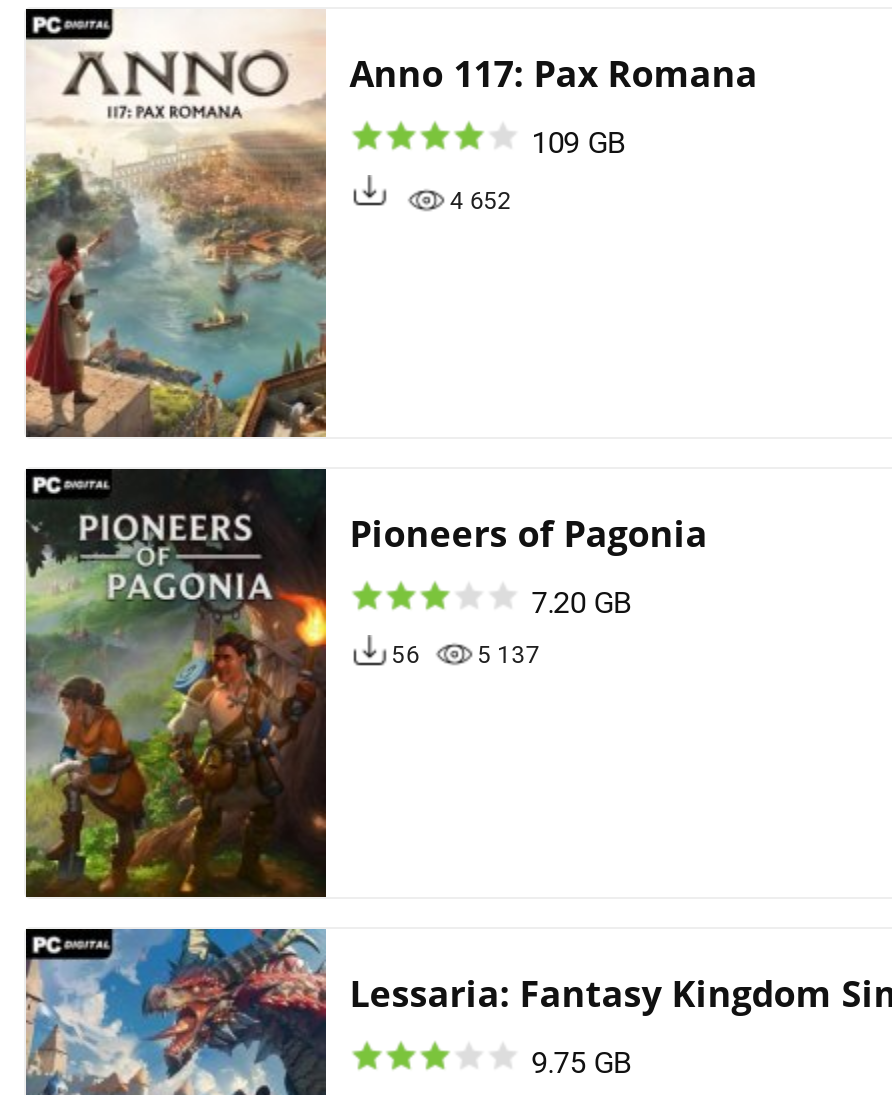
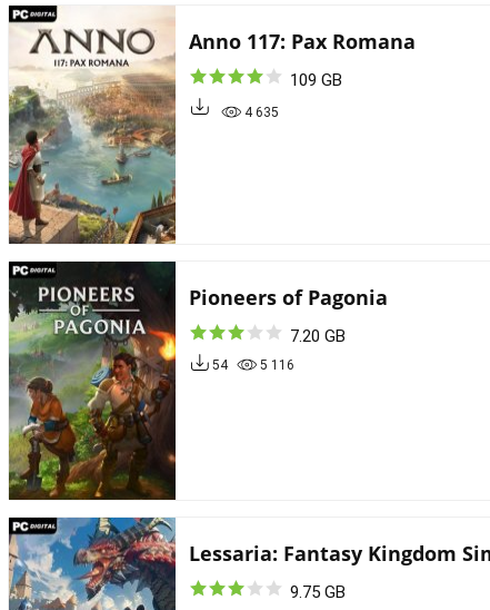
- 4 652
+ 4 635

- 56
+ 54

- 5 137
+ 5 116
